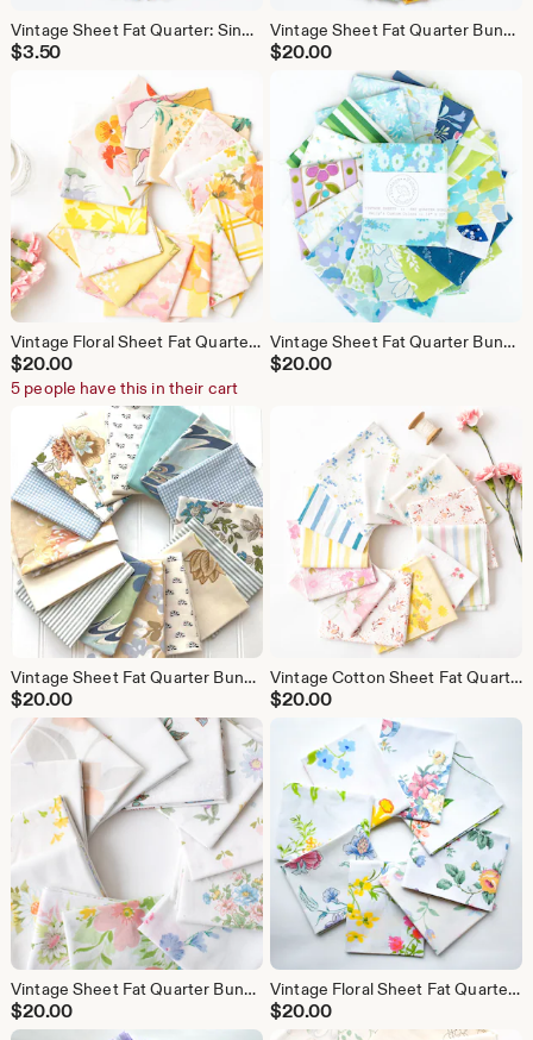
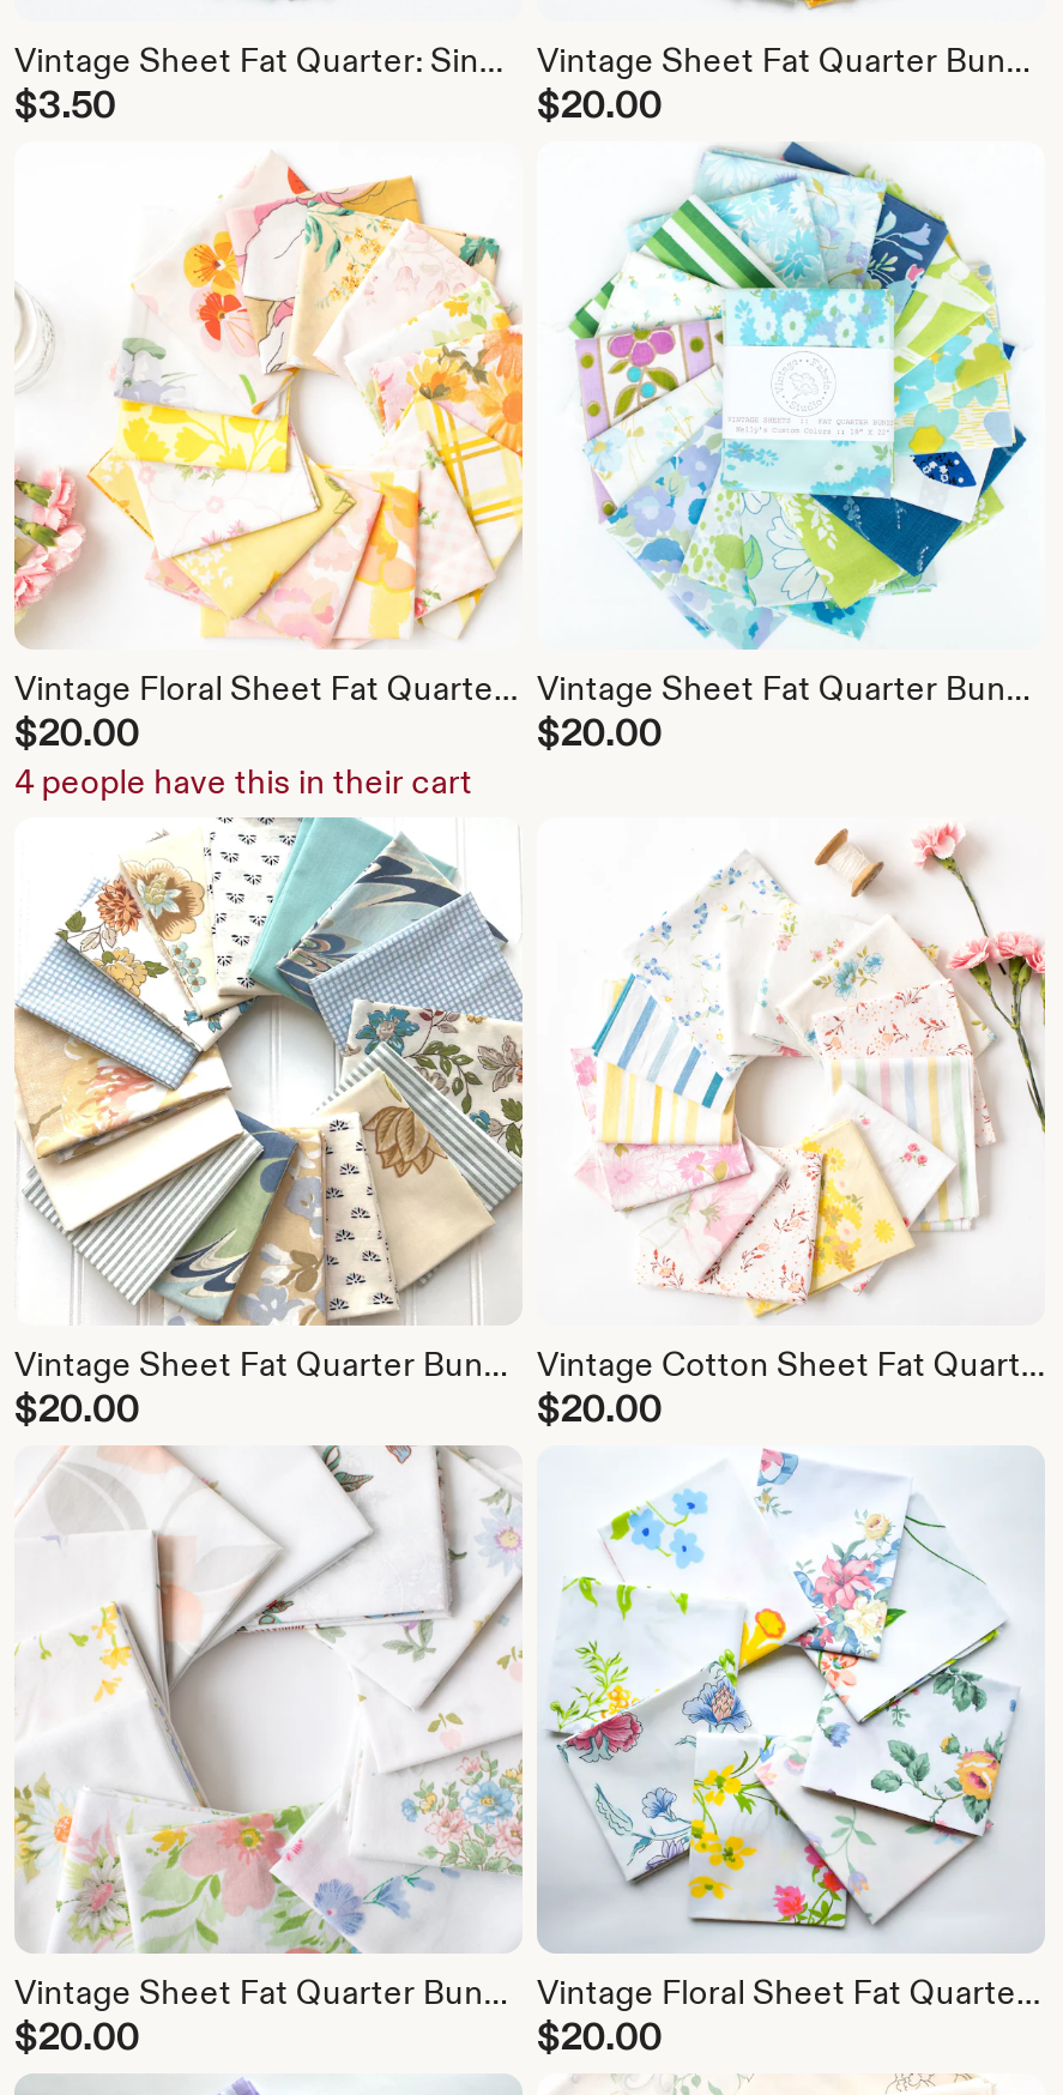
- 5 people have this in their cart
+ 4 people have this in their cart
